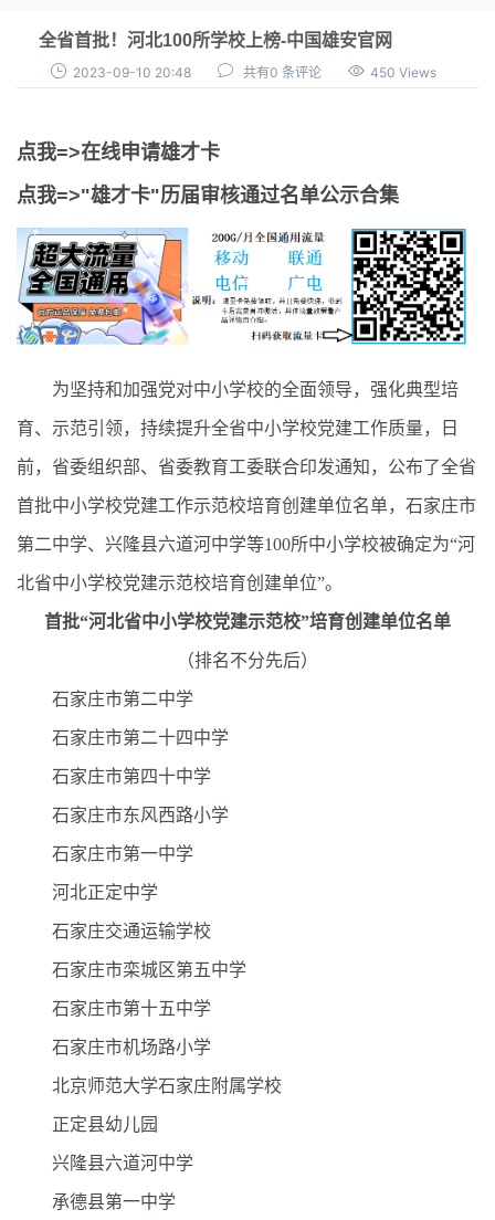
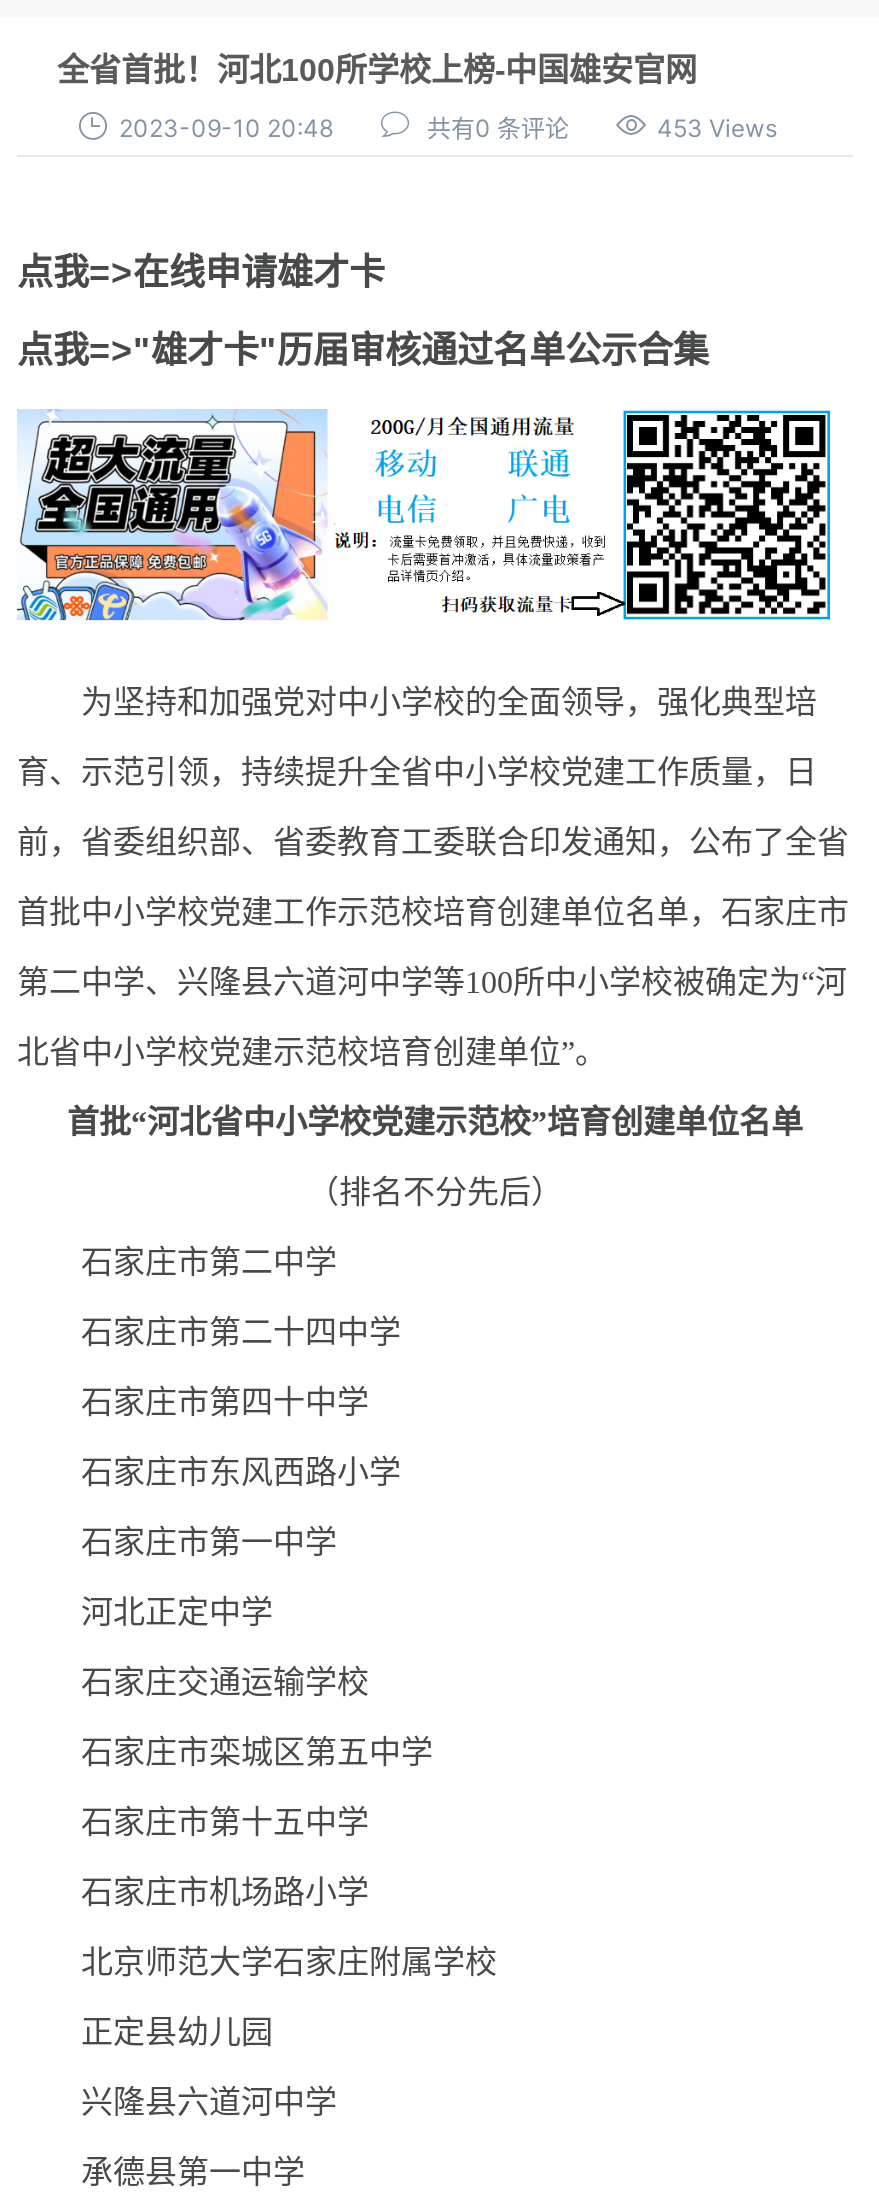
- 450 Views
+ 453 Views
